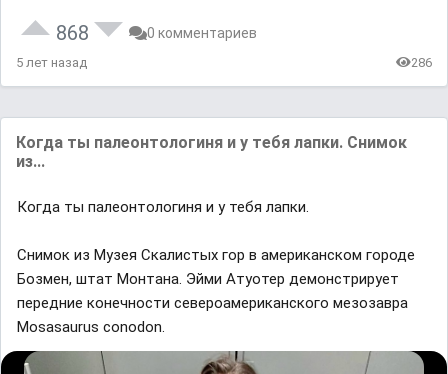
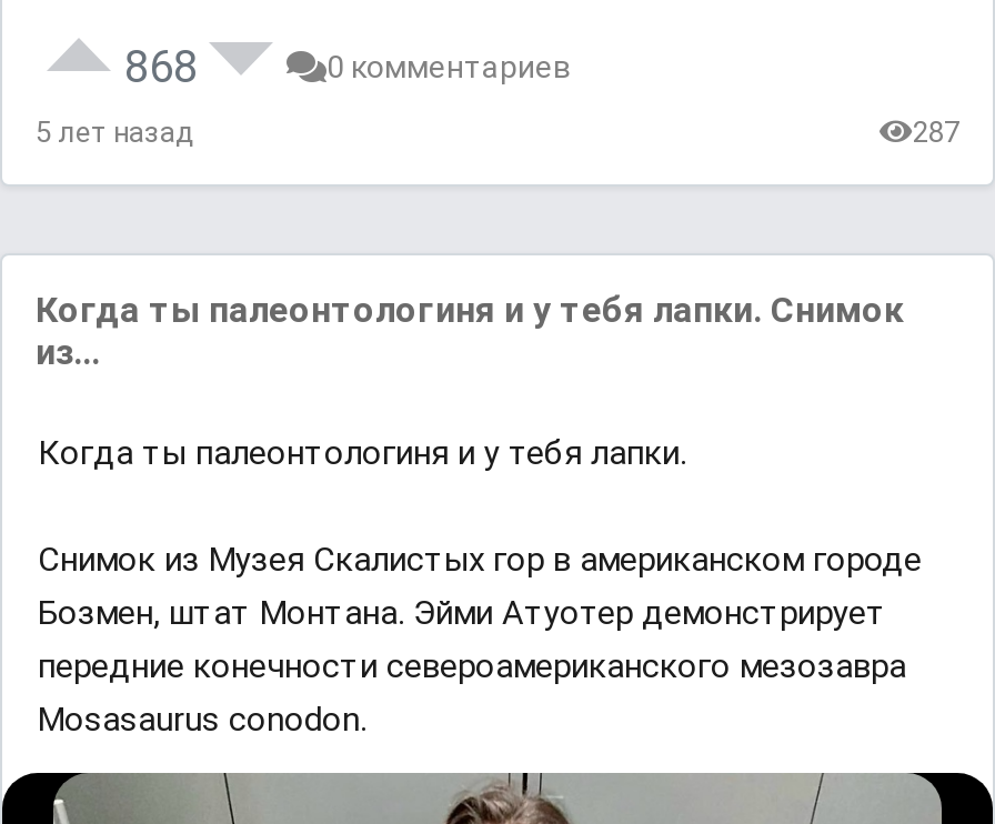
- 286
+ 287
